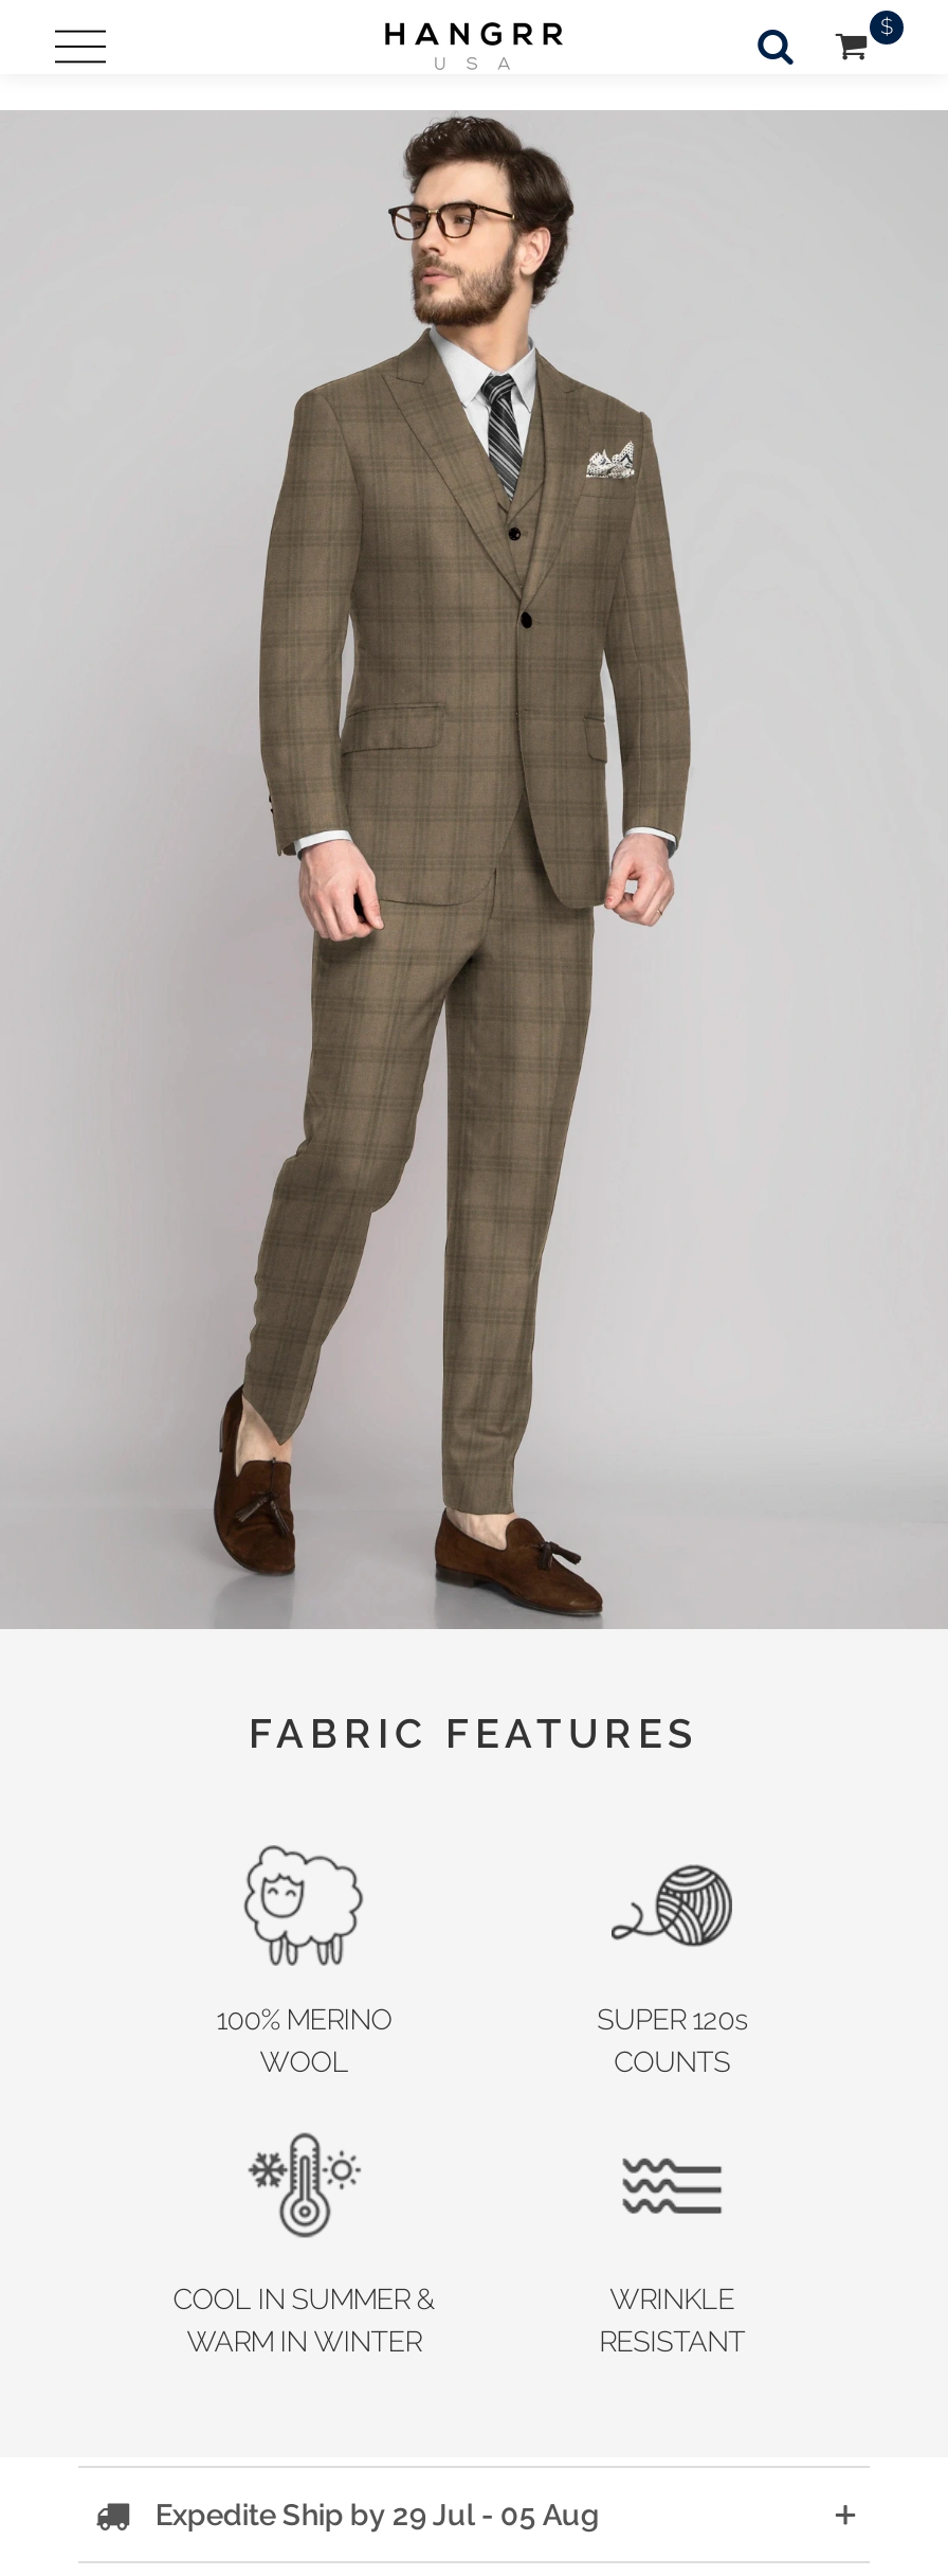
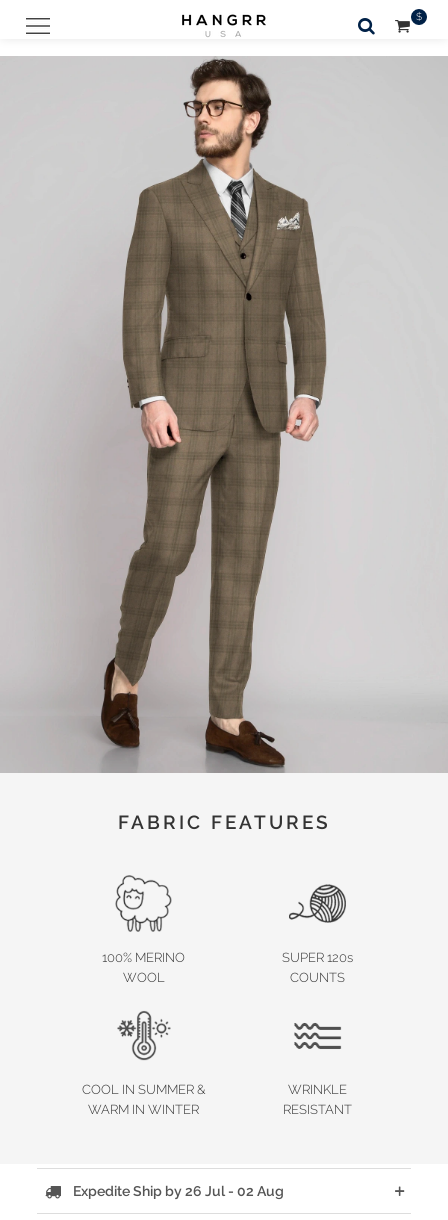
- Expedite Ship by 29 Jul - 05 Aug
+ Expedite Ship by 26 Jul - 02 Aug
